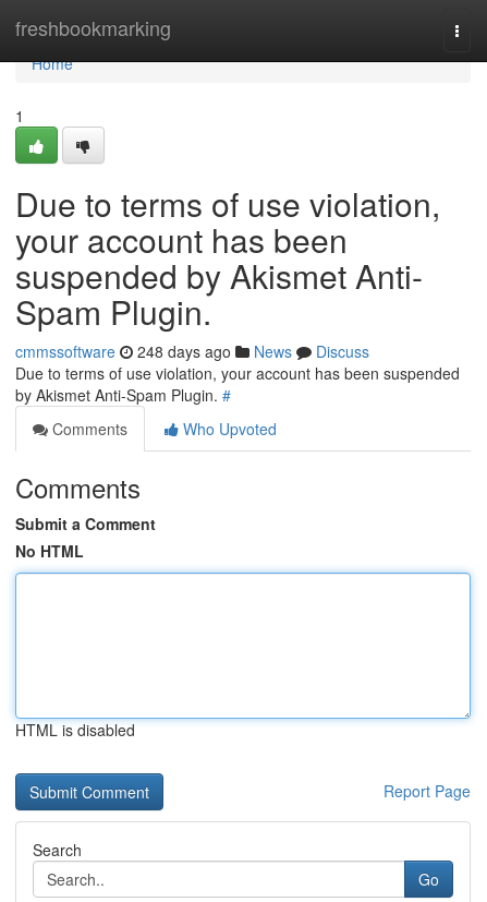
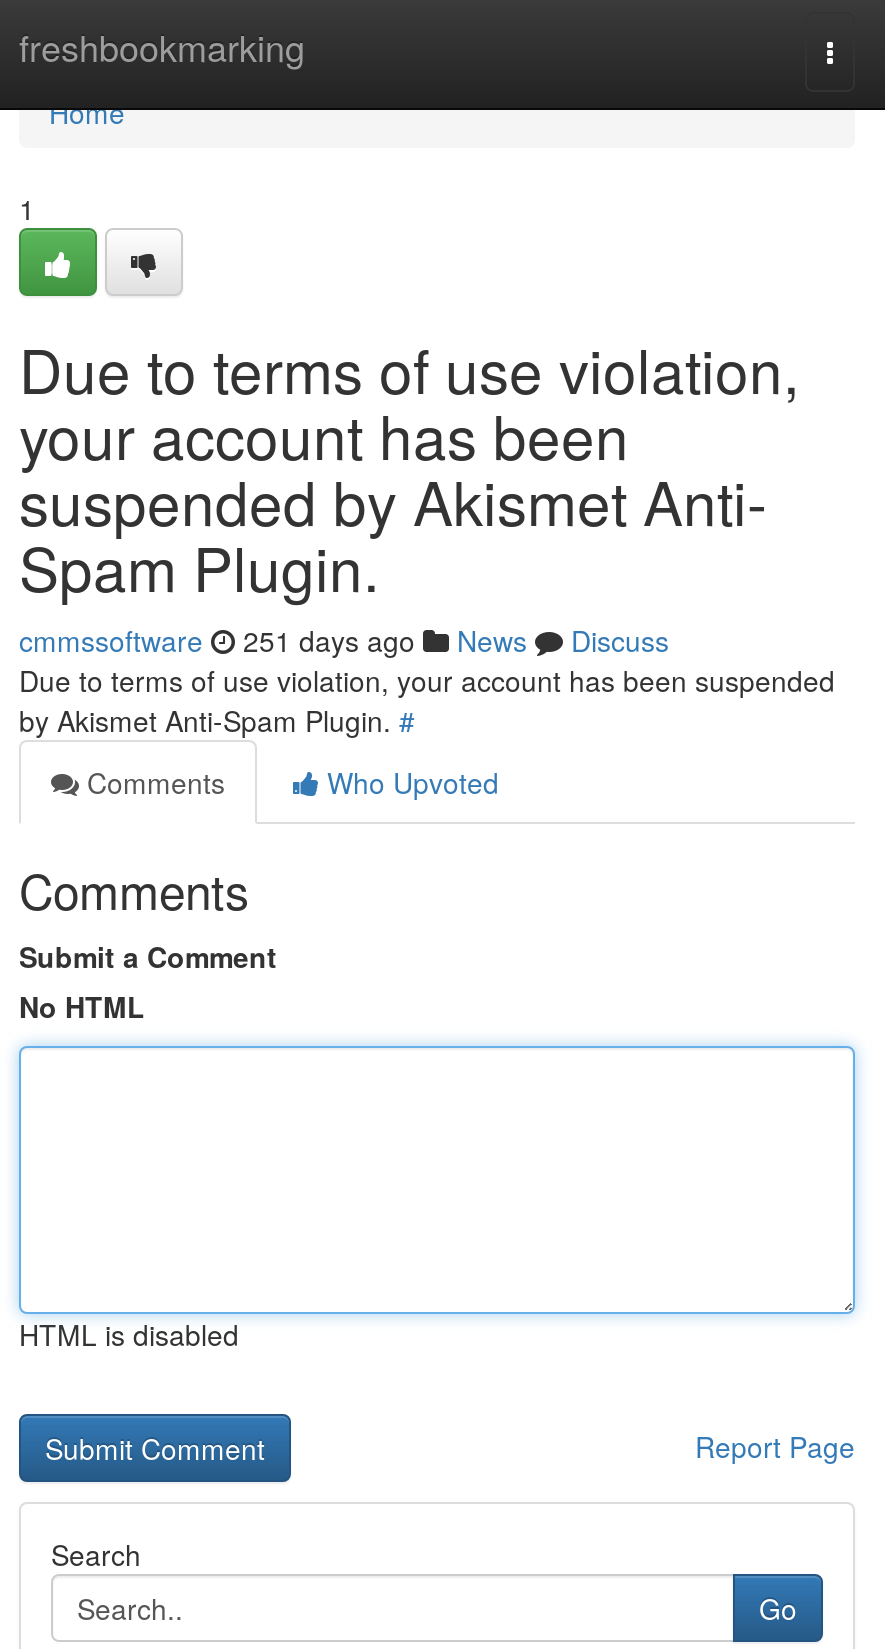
- cmmssoftware 248 days ago News Discuss
+ cmmssoftware 251 days ago News Discuss
